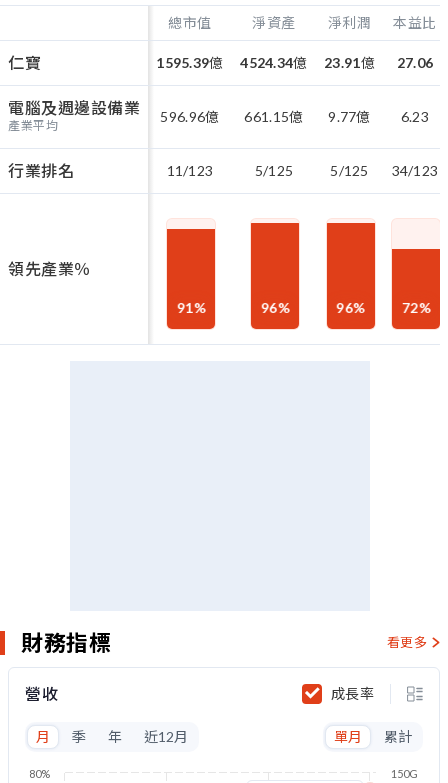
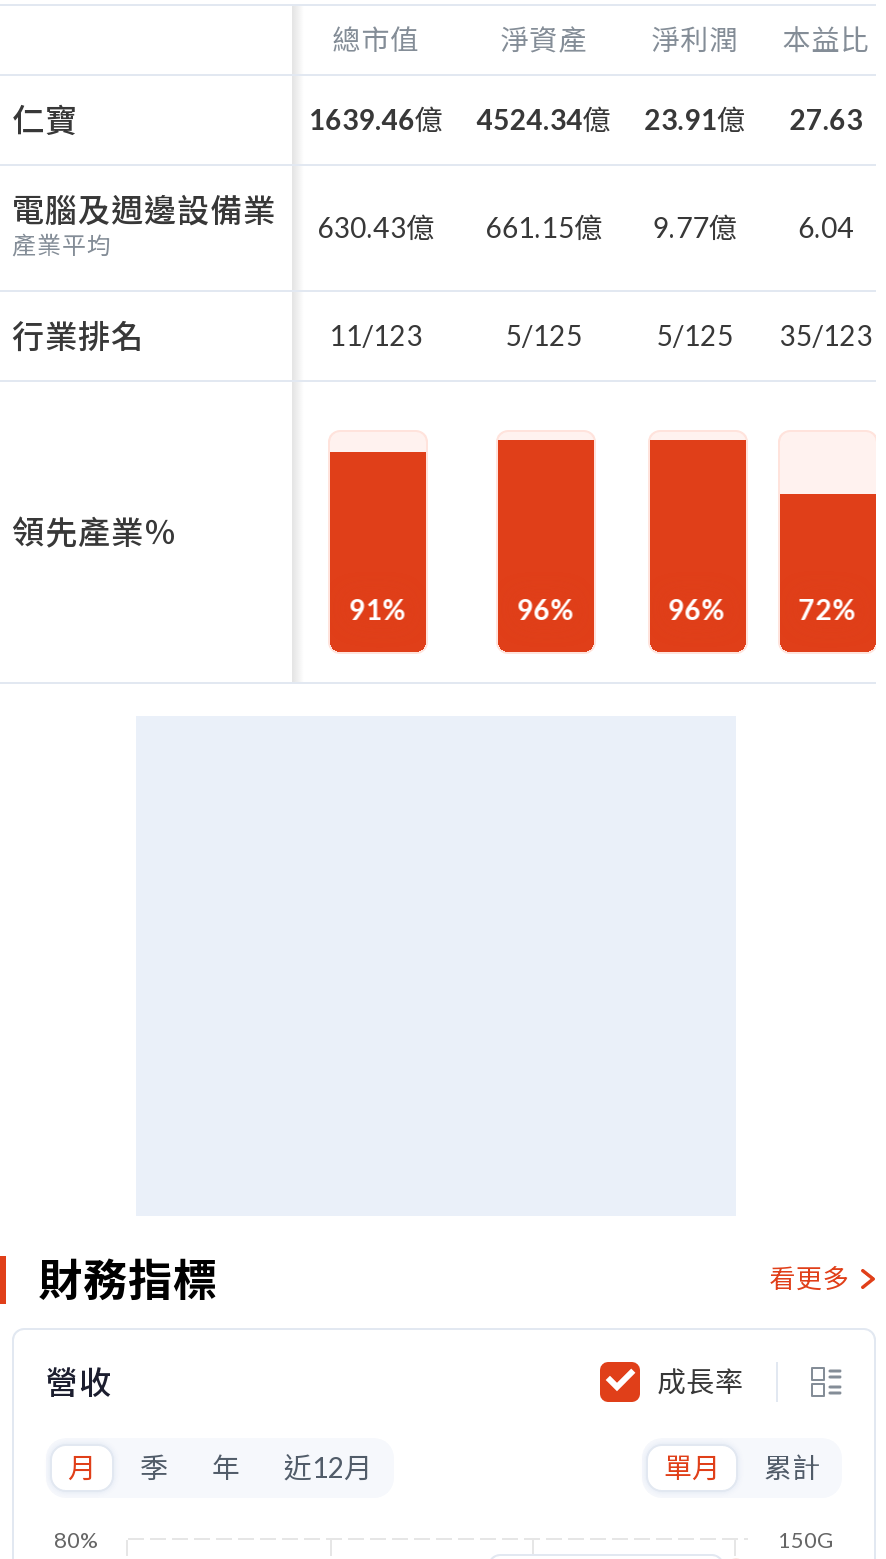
- 1595.39億
+ 1639.46億

- 27.06
+ 27.63

- 596.96億
+ 630.43億

- 6.23
+ 6.04

- 5/125 34/123
+ 5/125 35/123
